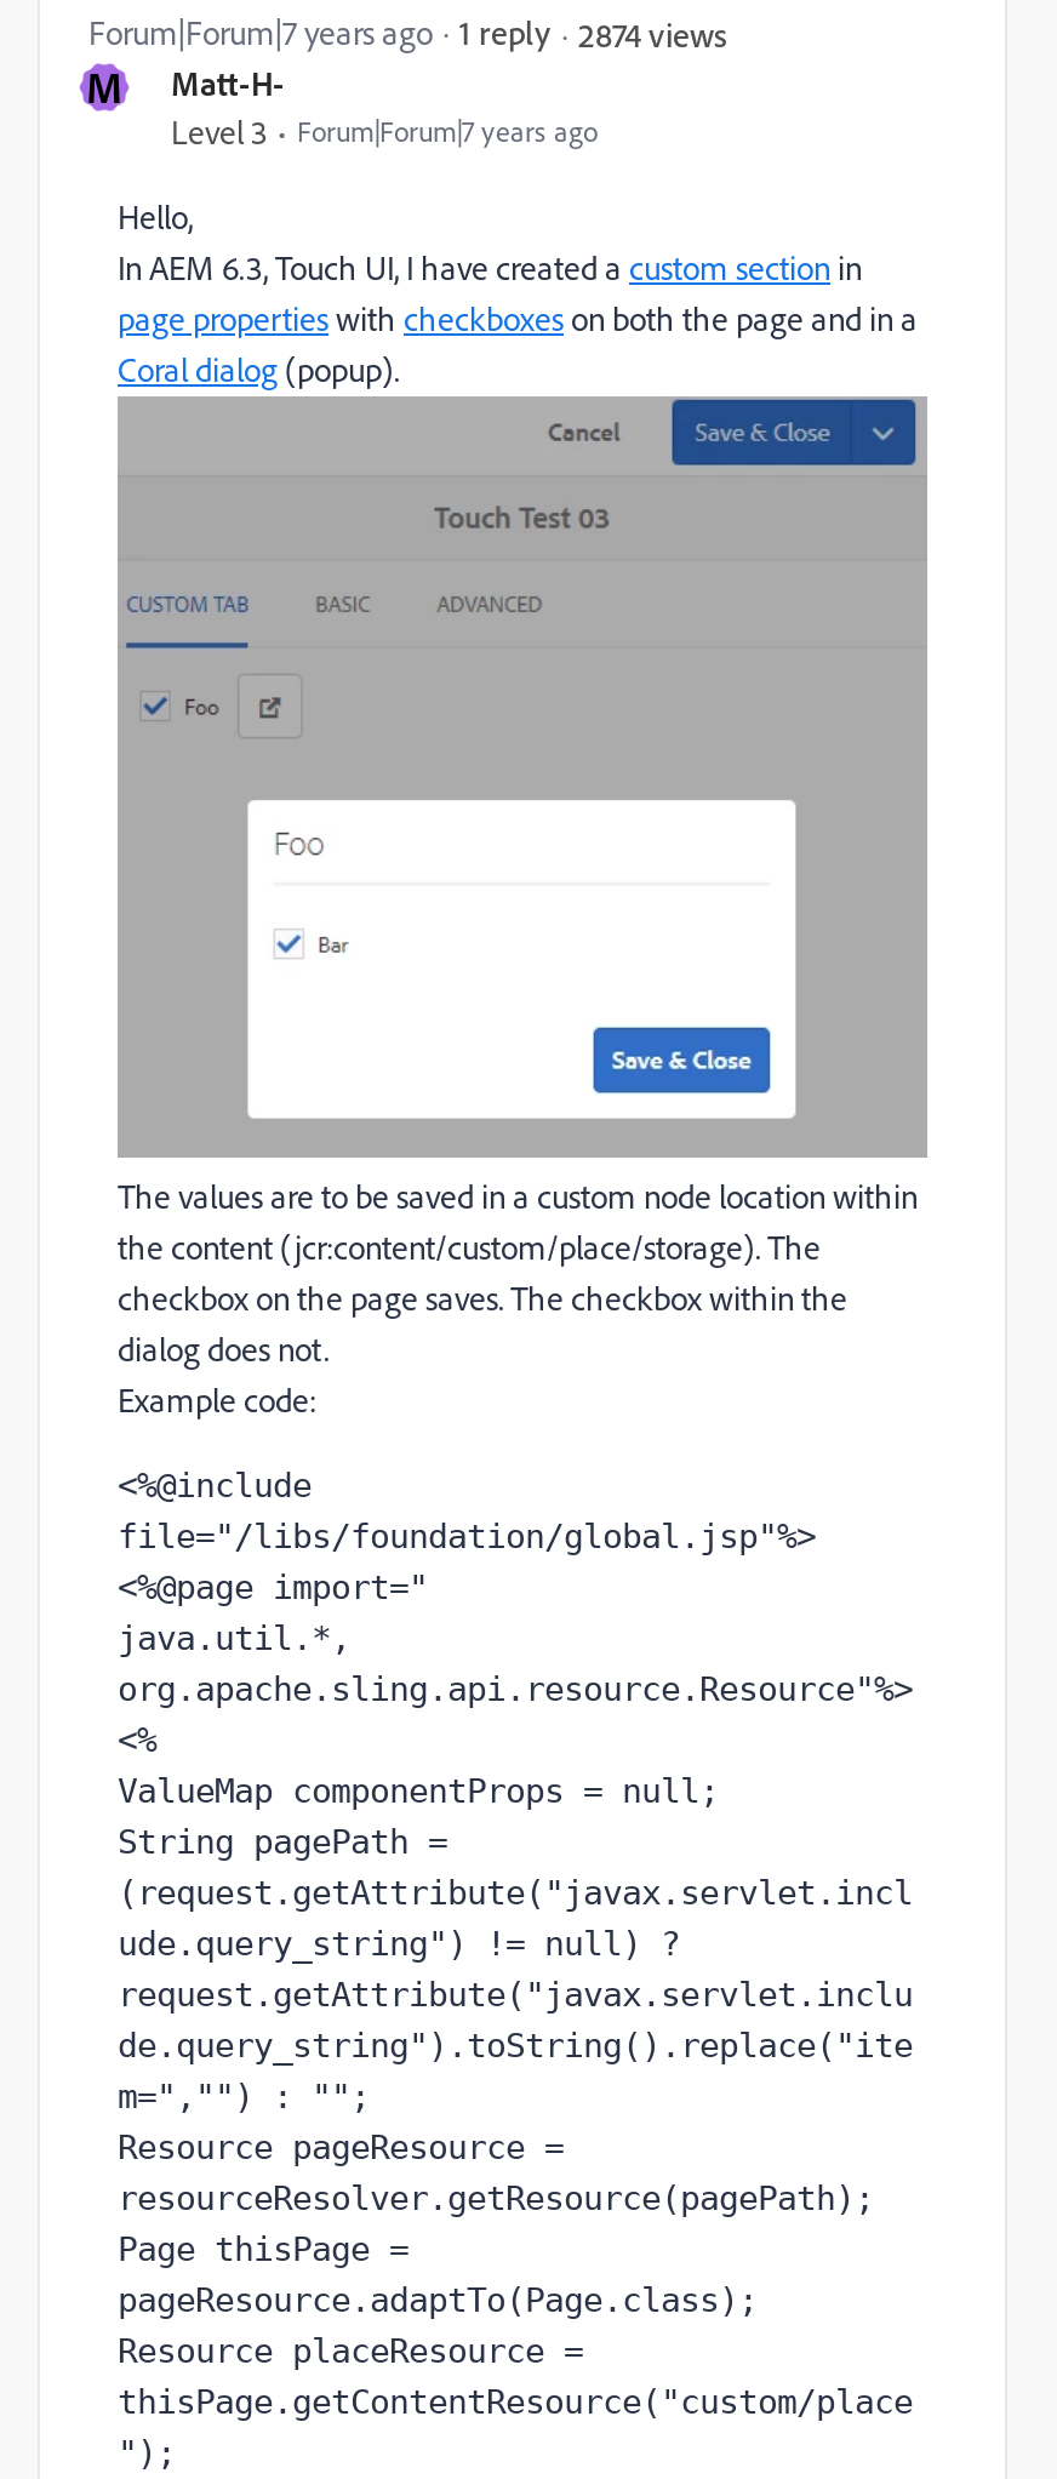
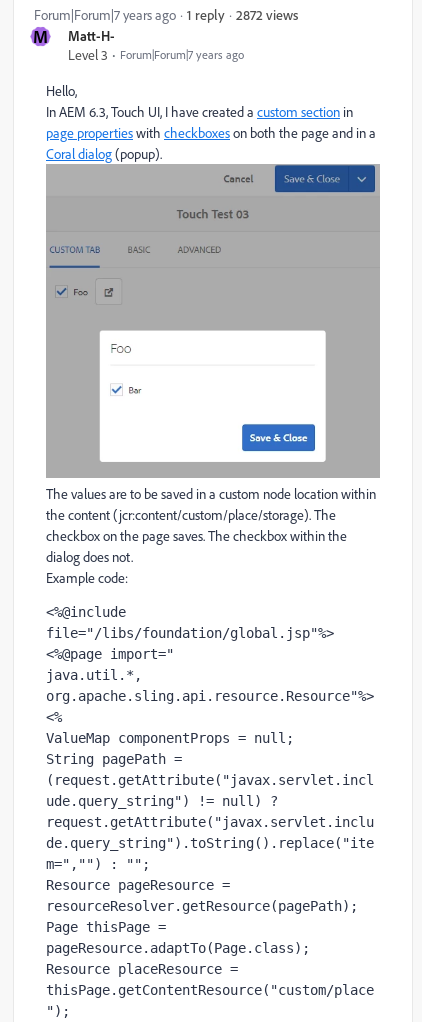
- 2874 views
+ 2872 views
